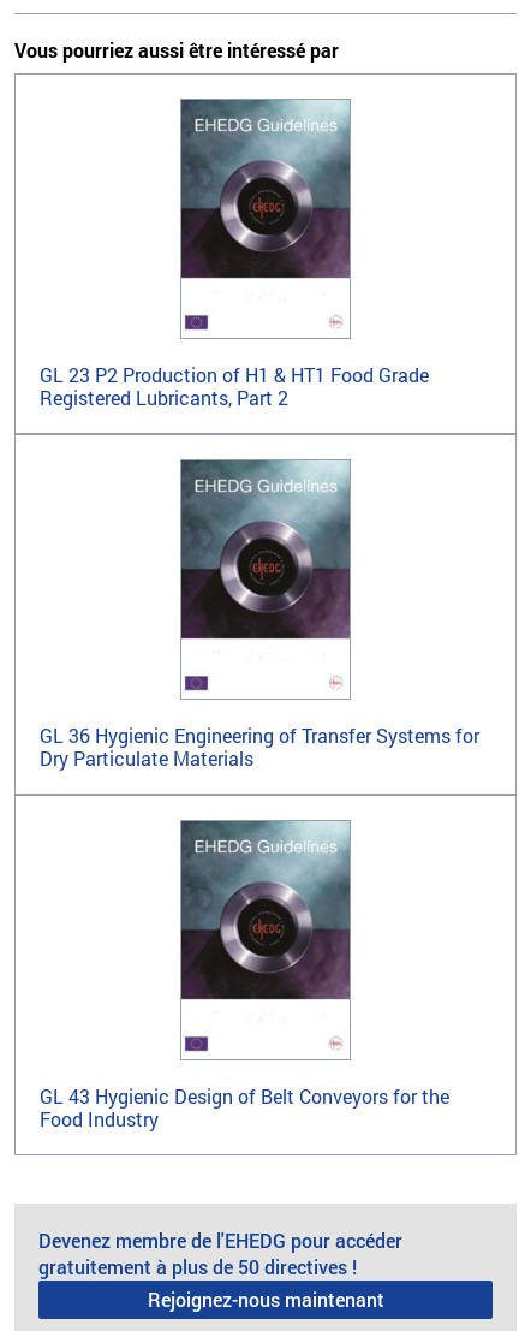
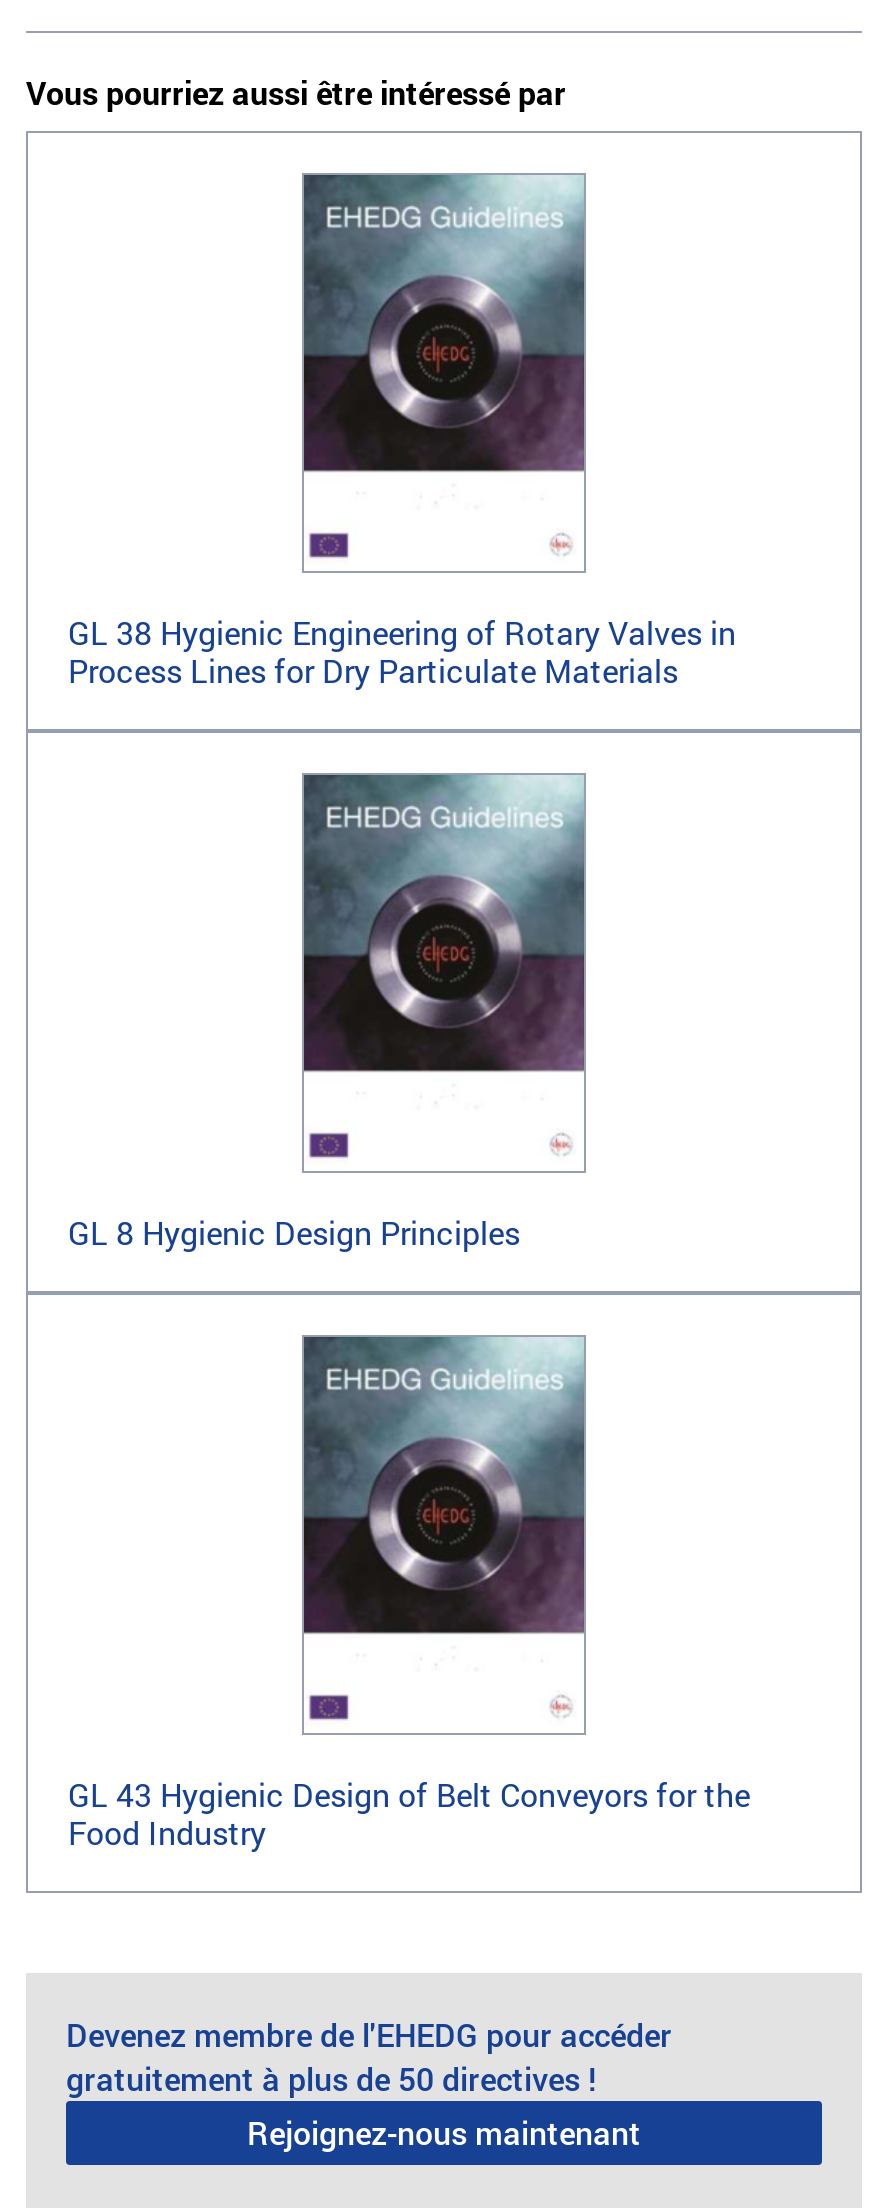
- GL 23 P2 Production of H1 & HT1 Food Grade
- Registered Lubricants, Part 2
+ GL 38 Hygienic Engineering of Rotary Valves in
+ Process Lines for Dry Particulate Materials

- GL 36 Hygienic Engineering of Transfer Systems for
- Dry Particulate Materials
+ GL 8 Hygienic Design Principles
